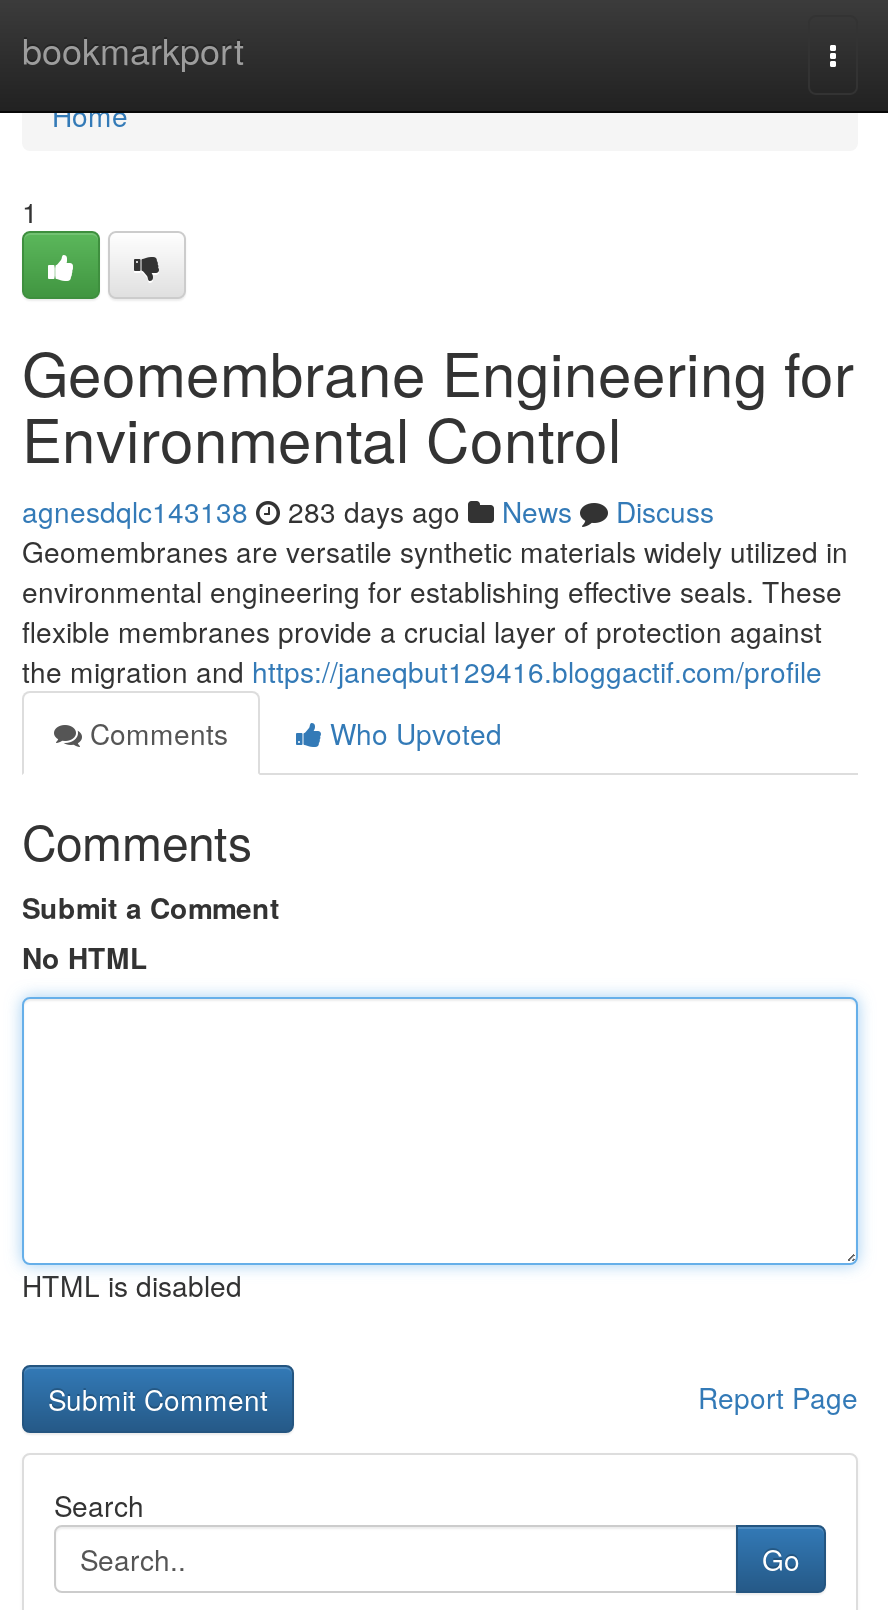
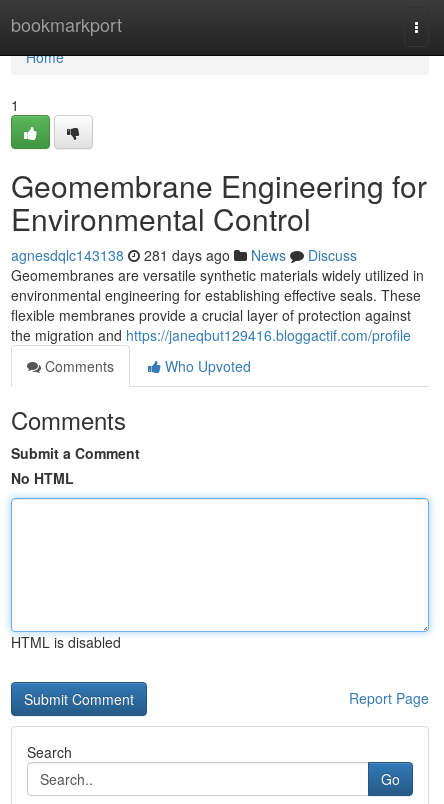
- agnesdqlc143138 283 days ago News Discuss
+ agnesdqlc143138 281 days ago News Discuss
